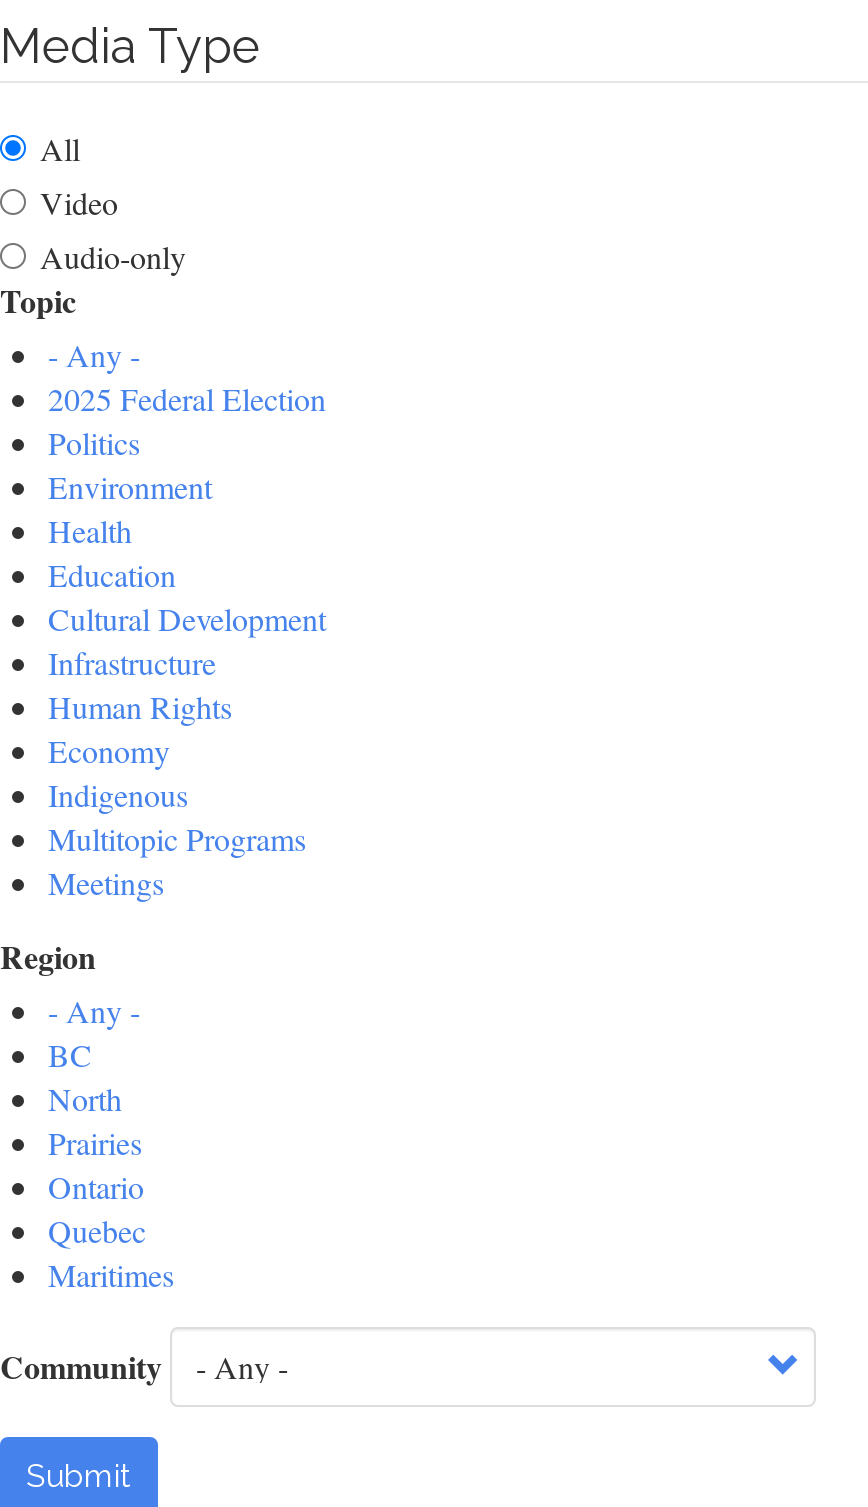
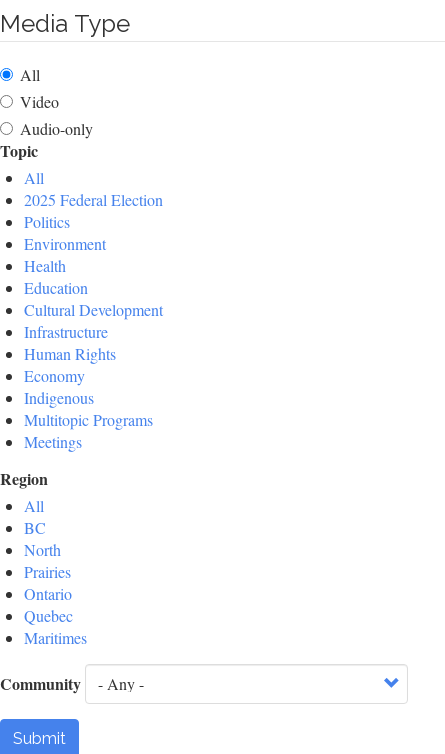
- - Any -
+ All

- - Any -
+ All
